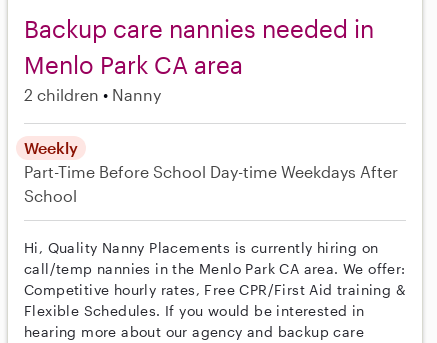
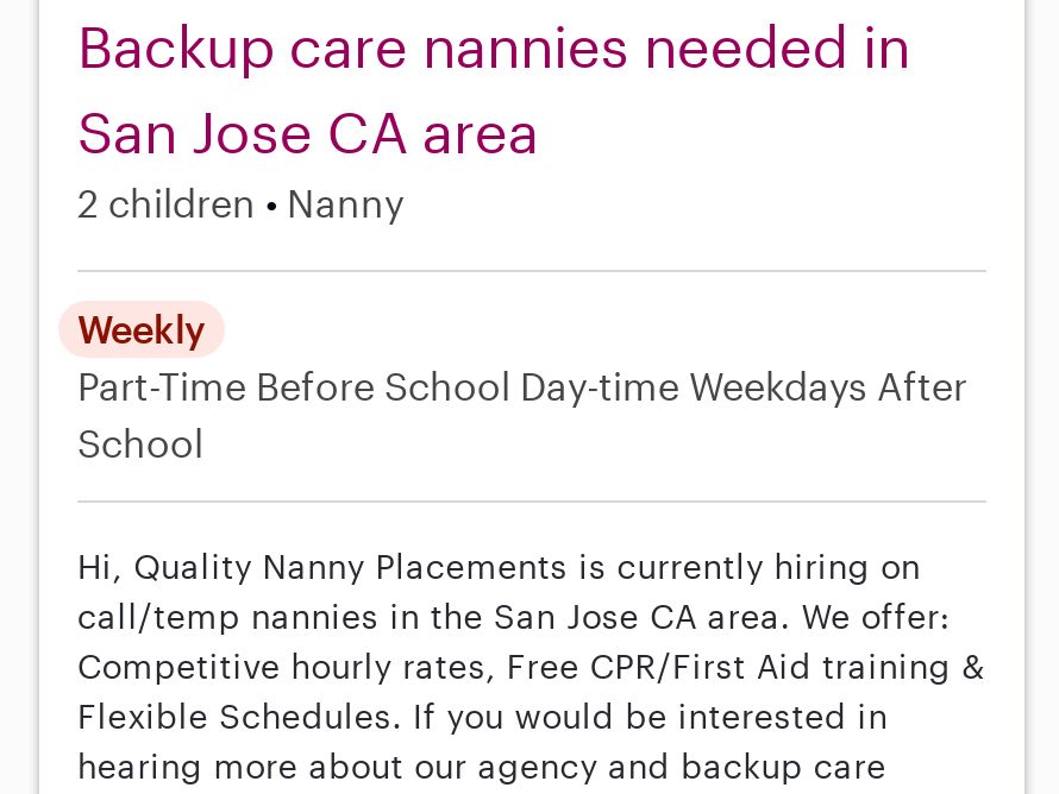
- Menlo Park CA area
+ San Jose CA area

- call/temp nannies in the Menlo Park CA area. We offer:
+ call/temp nannies in the San Jose CA area. We offer:
